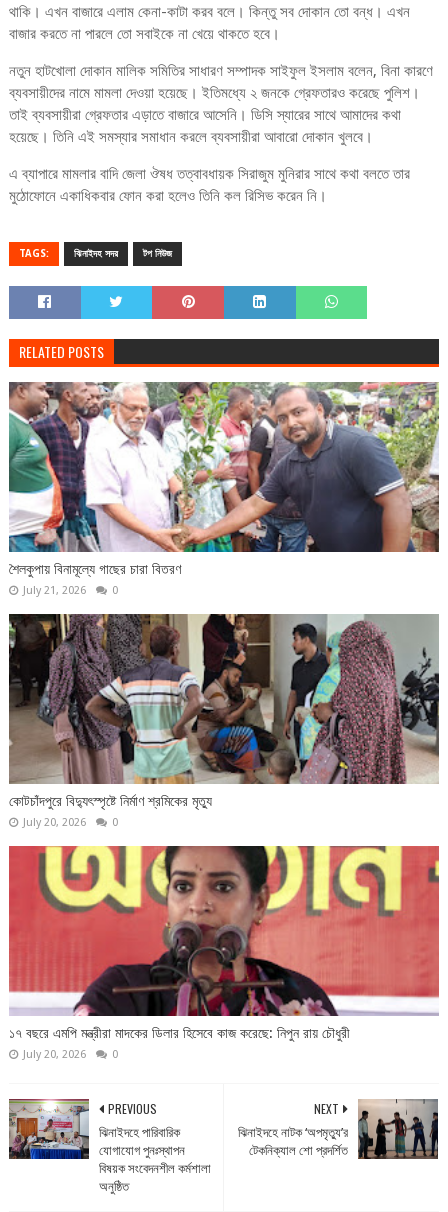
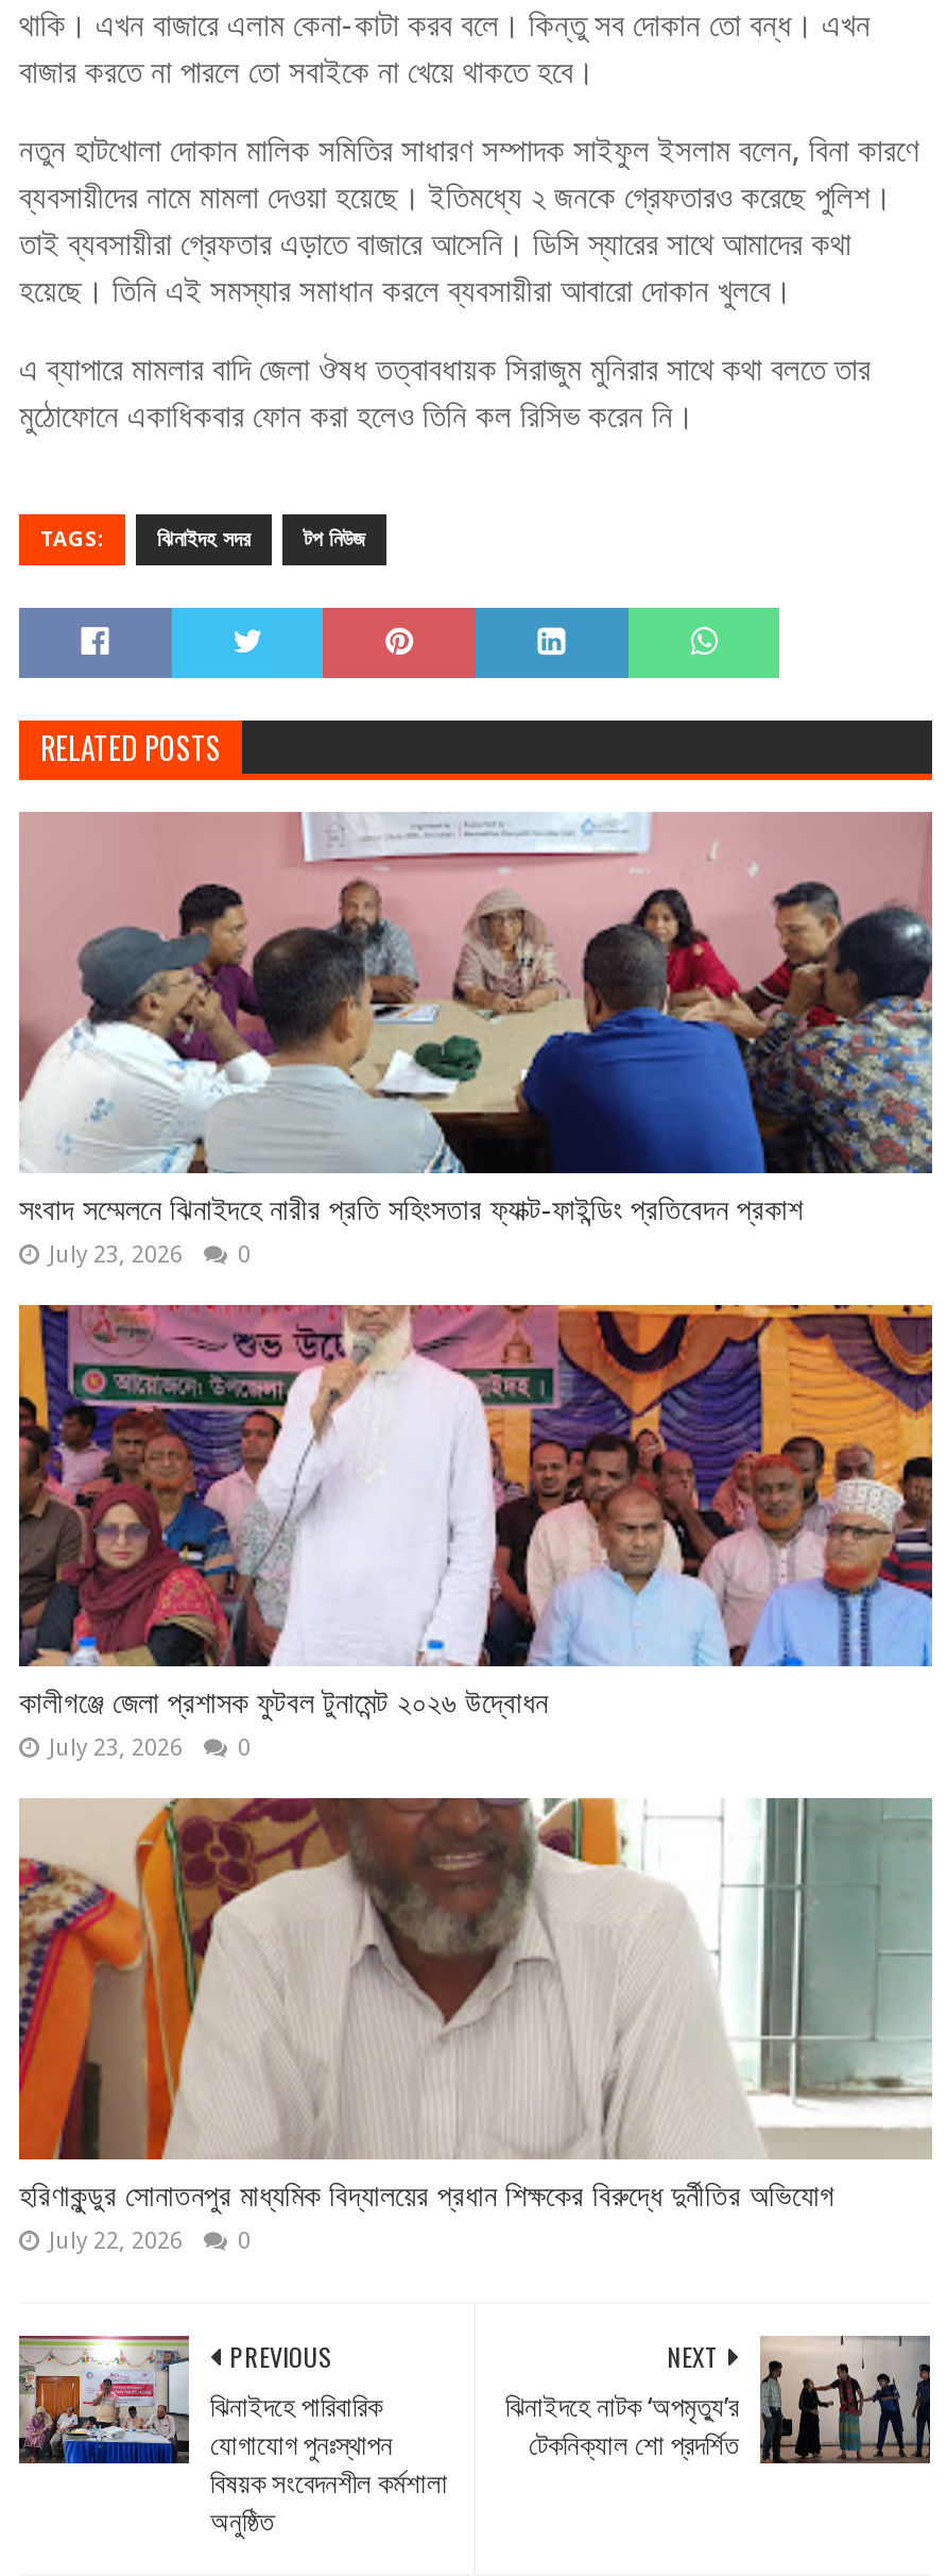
- [image]
- শৈলকুপায় বিনামূল্যে গাছের চারা বিতরণ
- July 21, 2026
+ [image]
+ সংবাদ সম্মেলনে ঝিনাইদহে নারীর প্রতি সহিংসতার ফ্যাক্ট-ফাইন্ডিং প্রতিবেদন প্রকাশ
+ July 23, 2026

- [image]
- কোটচাঁদপুরে বিদ্যুৎস্পৃষ্টে নির্মাণ শ্রমিকের মৃত্যু
- July 20, 2026
+ [image]
+ কালীগঞ্জে জেলা প্রশাসক ফুটবল টুনামেন্ট ২০২৬ উদ্বোধন
+ July 23, 2026

- [image]
- ১৭ বছরে এমপি মন্ত্রীরা মাদকের ডিলার হিসেবে কাজ করেছে: নিপুন রায় চৌধুরী
- July 20, 2026
+ [image]
+ হরিণাকুন্ডুর সোনাতনপুর মাধ্যমিক বিদ্যালয়ের প্রধান শিক্ষকের বিরুদ্ধে দুর্নীতির অভিযোগ
+ July 22, 2026
